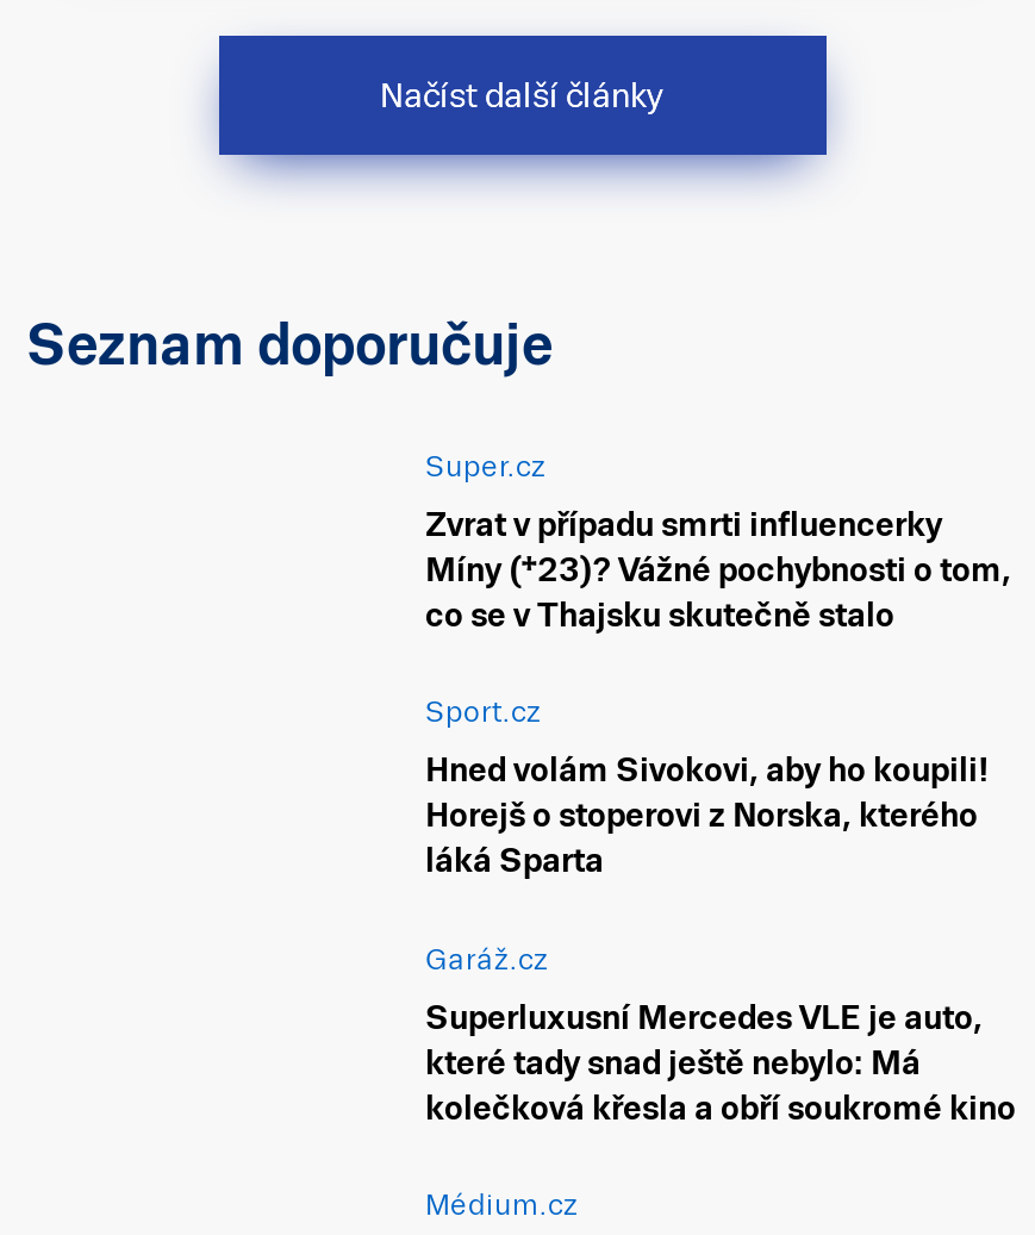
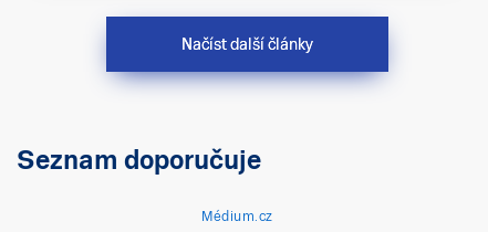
- Super.cz
- Zvrat v případu smrti influencerky
- Míny (†23)? Vážné pochybnosti o tom,
- co se v Thajsku skutečně stalo
- Sport.cz
- Hned volám Sivokovi, aby ho koupili!
- Horejš o stoperovi z Norska, kterého
- láká Sparta
- Garáž.cz
- Superluxusní Mercedes VLE je auto,
- které tady snad ještě nebylo: Má
- kolečková křesla a obří soukromé kino
